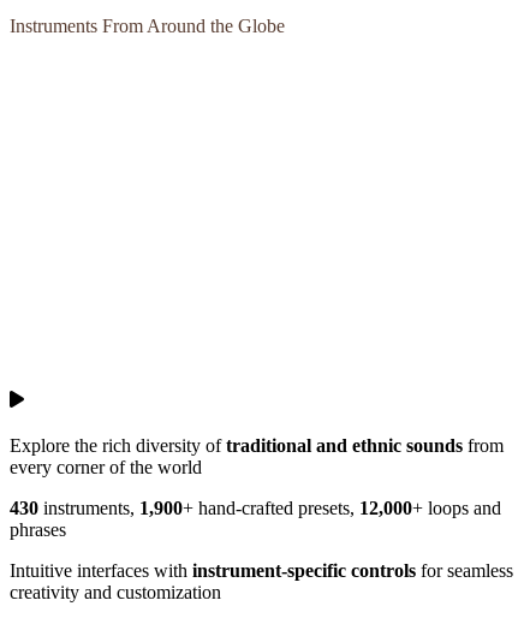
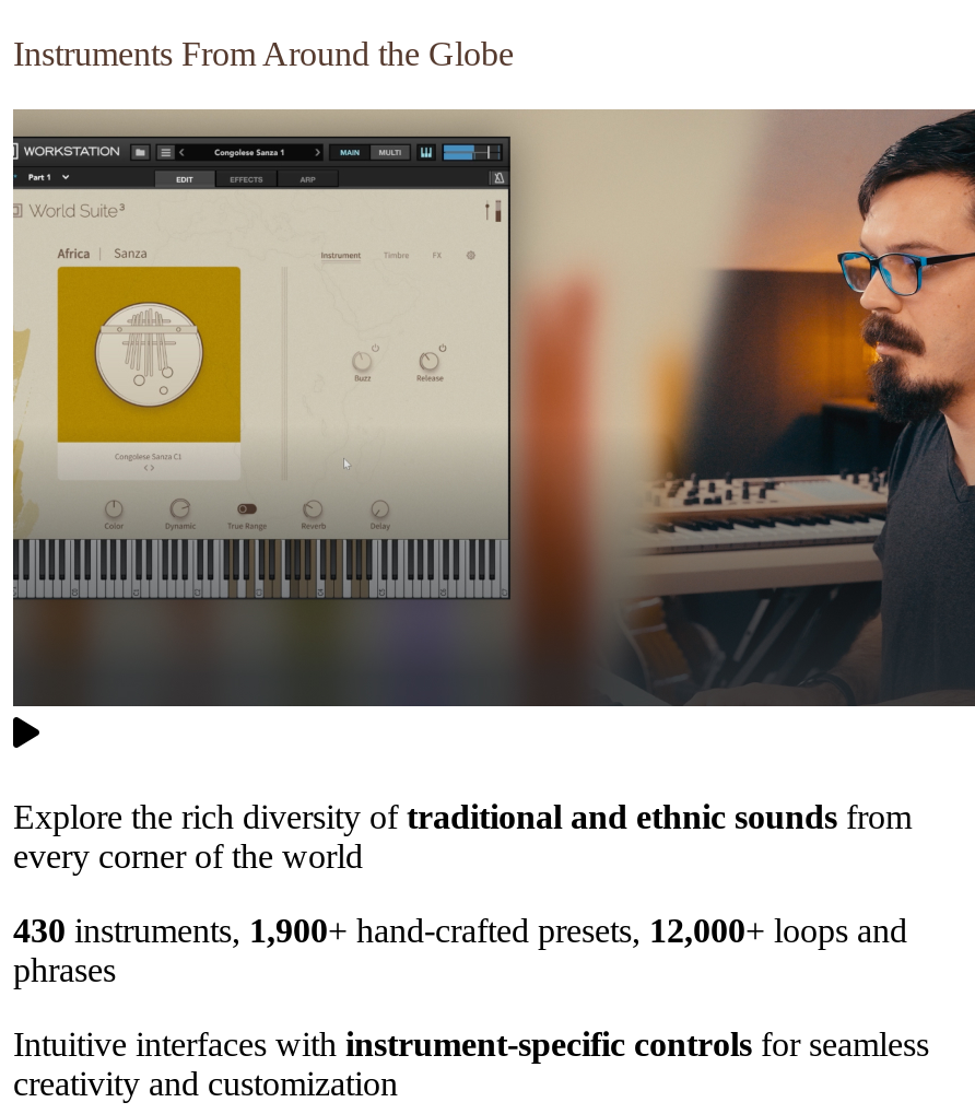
+ [image]
